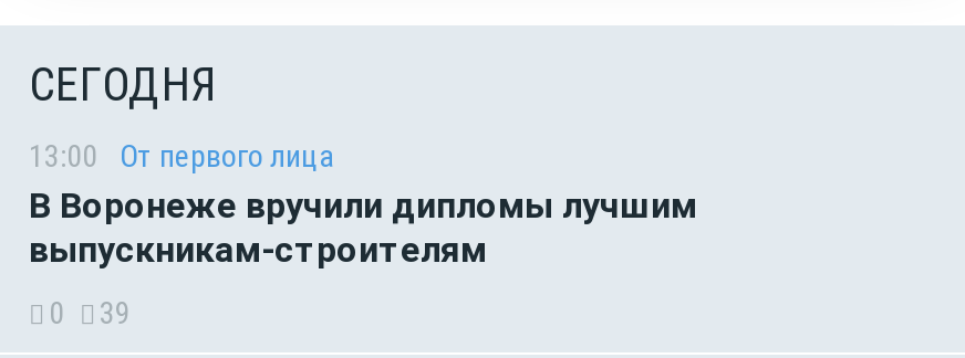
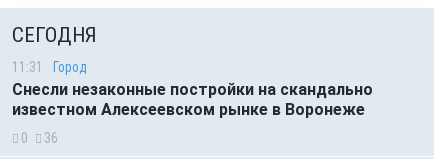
- 13:00
- От первого лица
- В Воронеже вручили дипломы лучшим
- выпускникам‑строителям
+ 11:31
+ Город
+ Снесли незаконные постройки на скандально
+ известном Алексеевском рынке в Воронеже

- 0 39
+ 0 36
